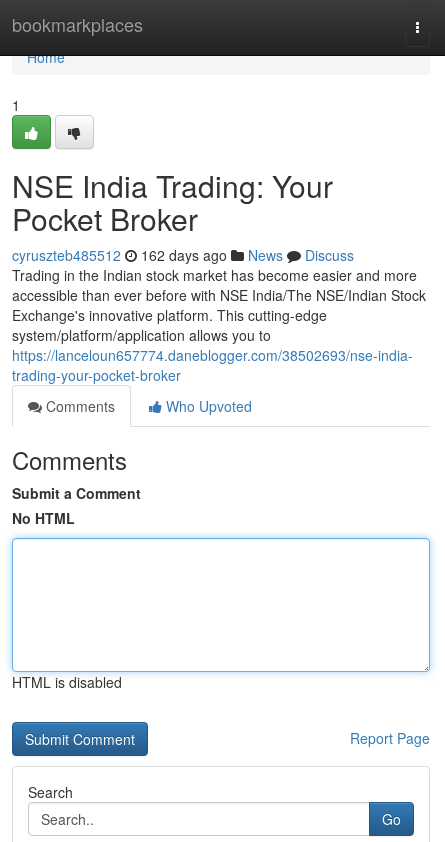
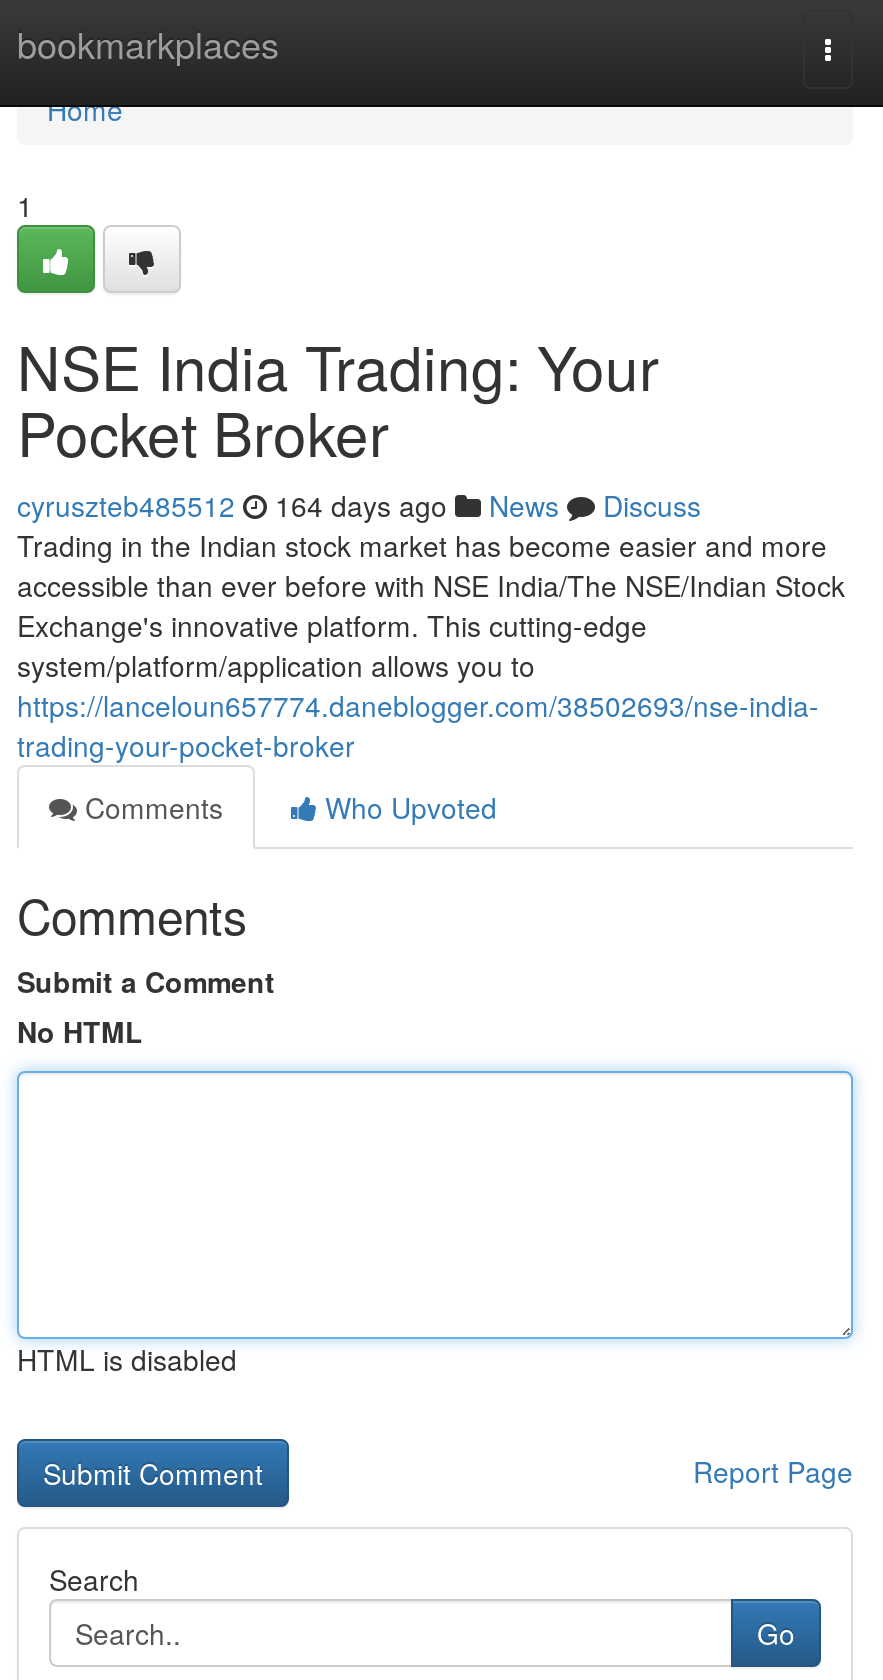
- cyruszteb485512 162 days ago News Discuss
+ cyruszteb485512 164 days ago News Discuss
